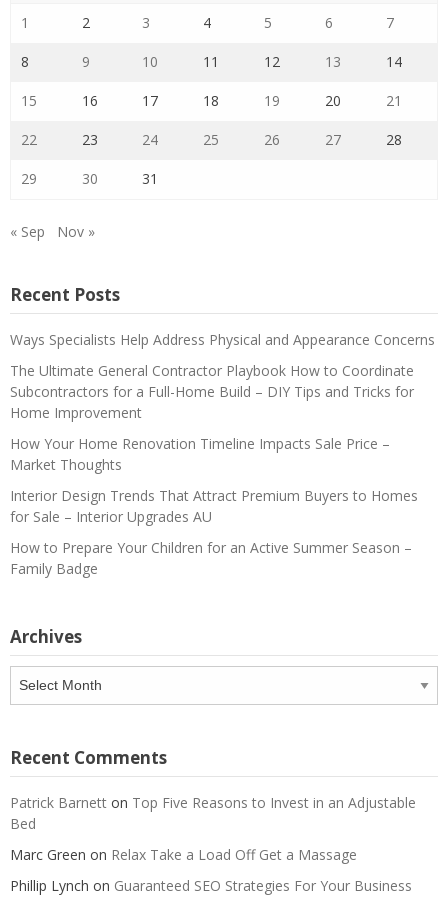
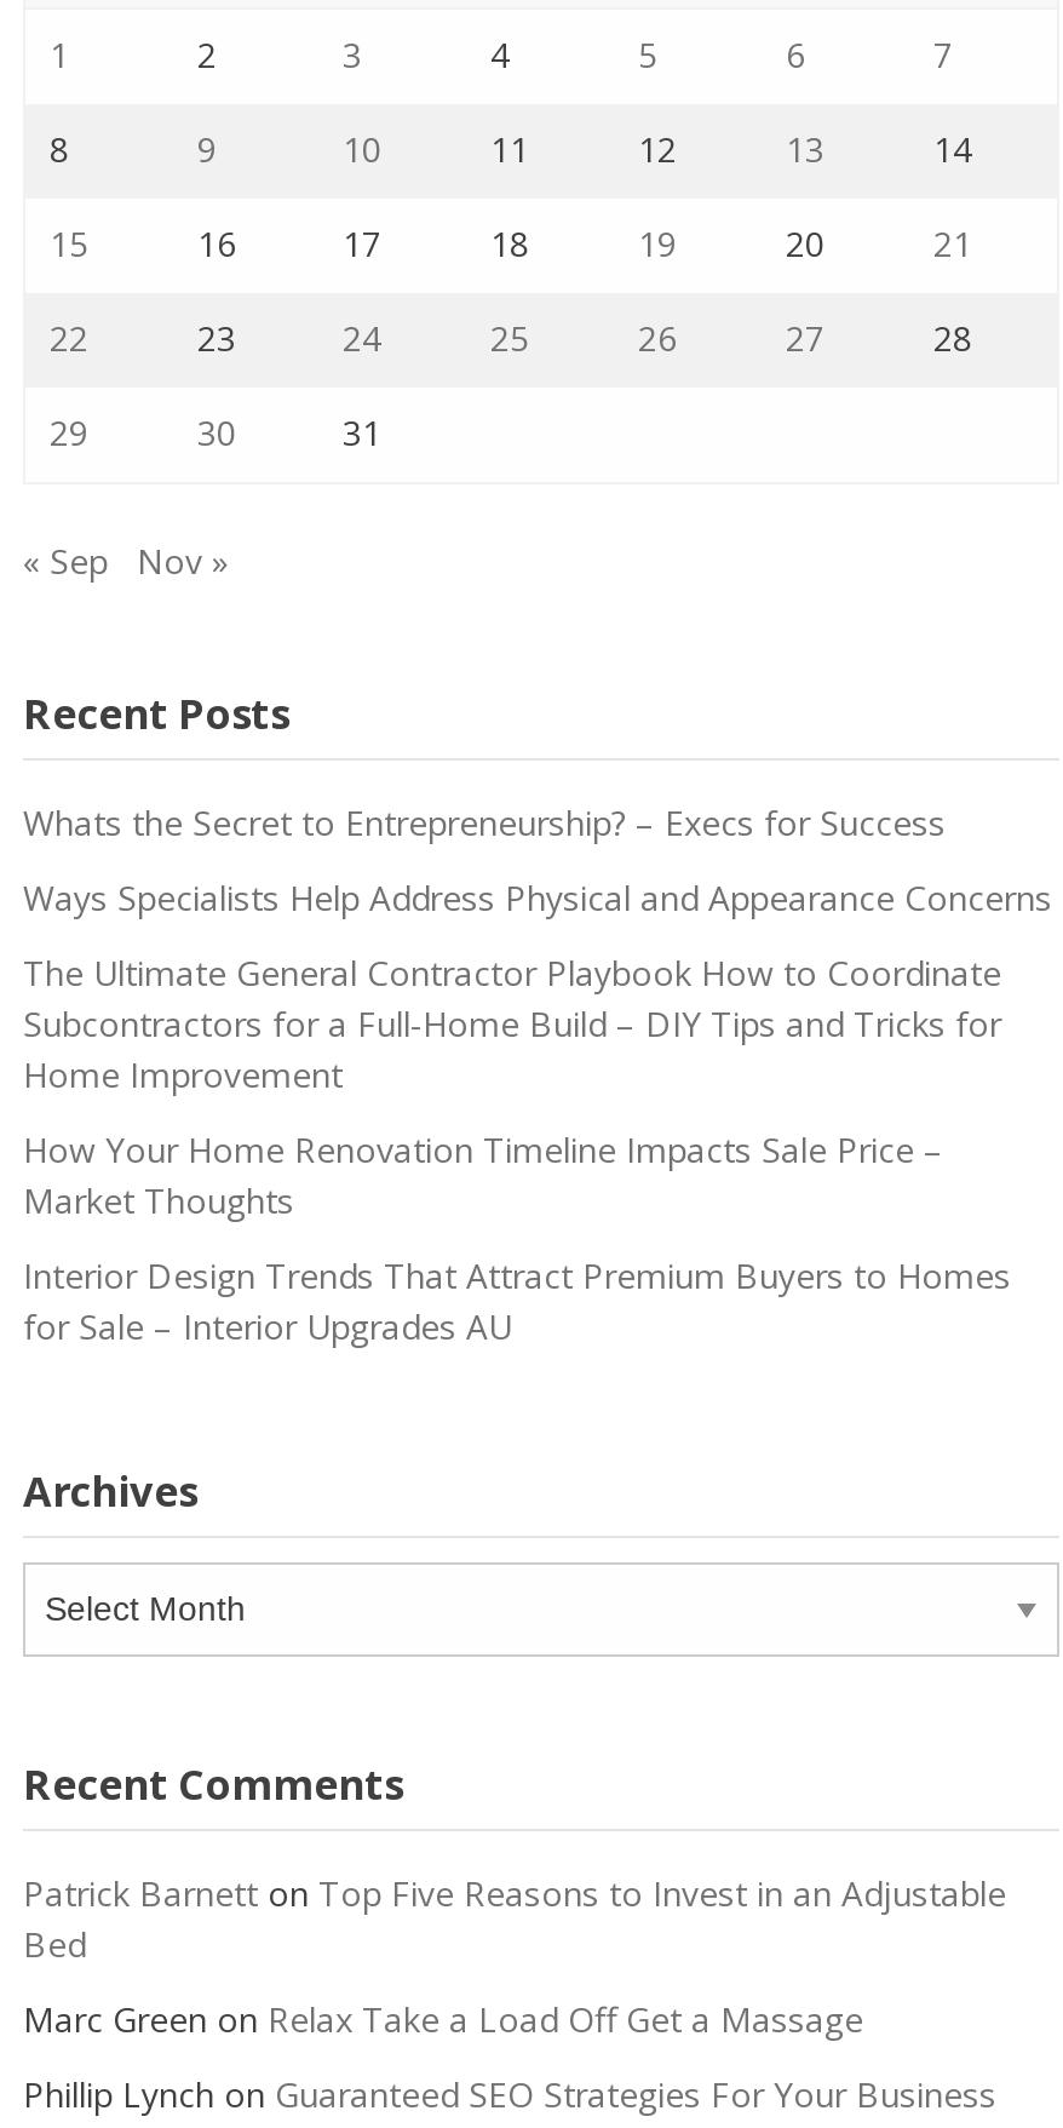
+ Whats the Secret to Entrepreneurship? – Execs for Success

moved down: Ways Specialists Help Address Physical and Appearance Concerns | The Ultimate General Contractor Playbook How to Coordinate | Subcontractors for a Full-Home Build – DIY Tips and Tricks for | Home Improvement | How Your Home Renovation Timeline Impacts Sale Price – | Market Thoughts | Interior Design Trends That Attract Premium Buyers to Homes | for Sale – Interior Upgrades AU

- How to Prepare Your Children for an Active Summer Season –
- Family Badge
